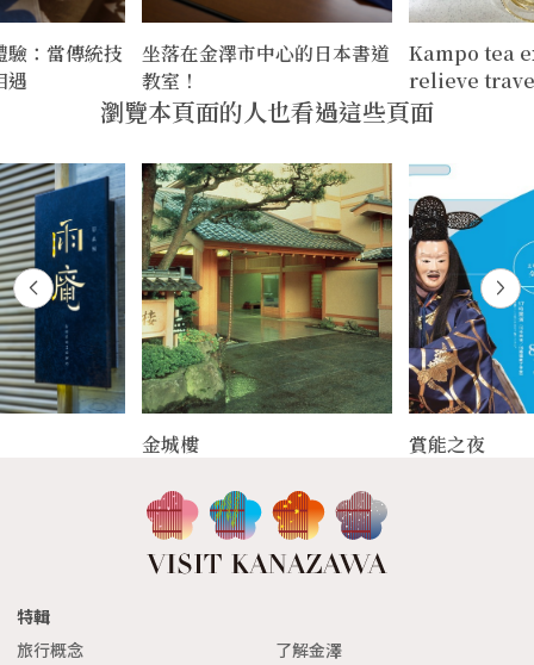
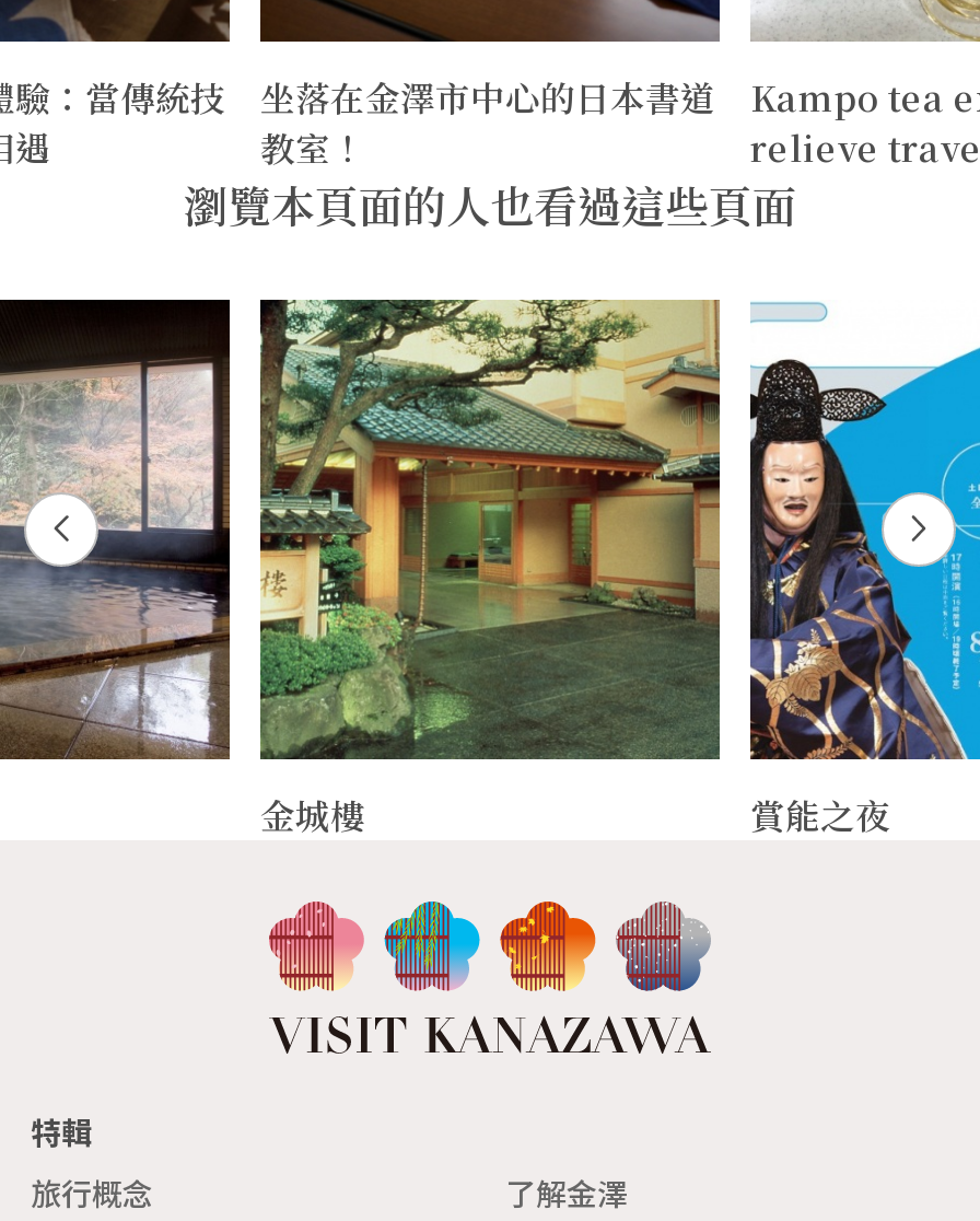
- [image]
+ [image]
